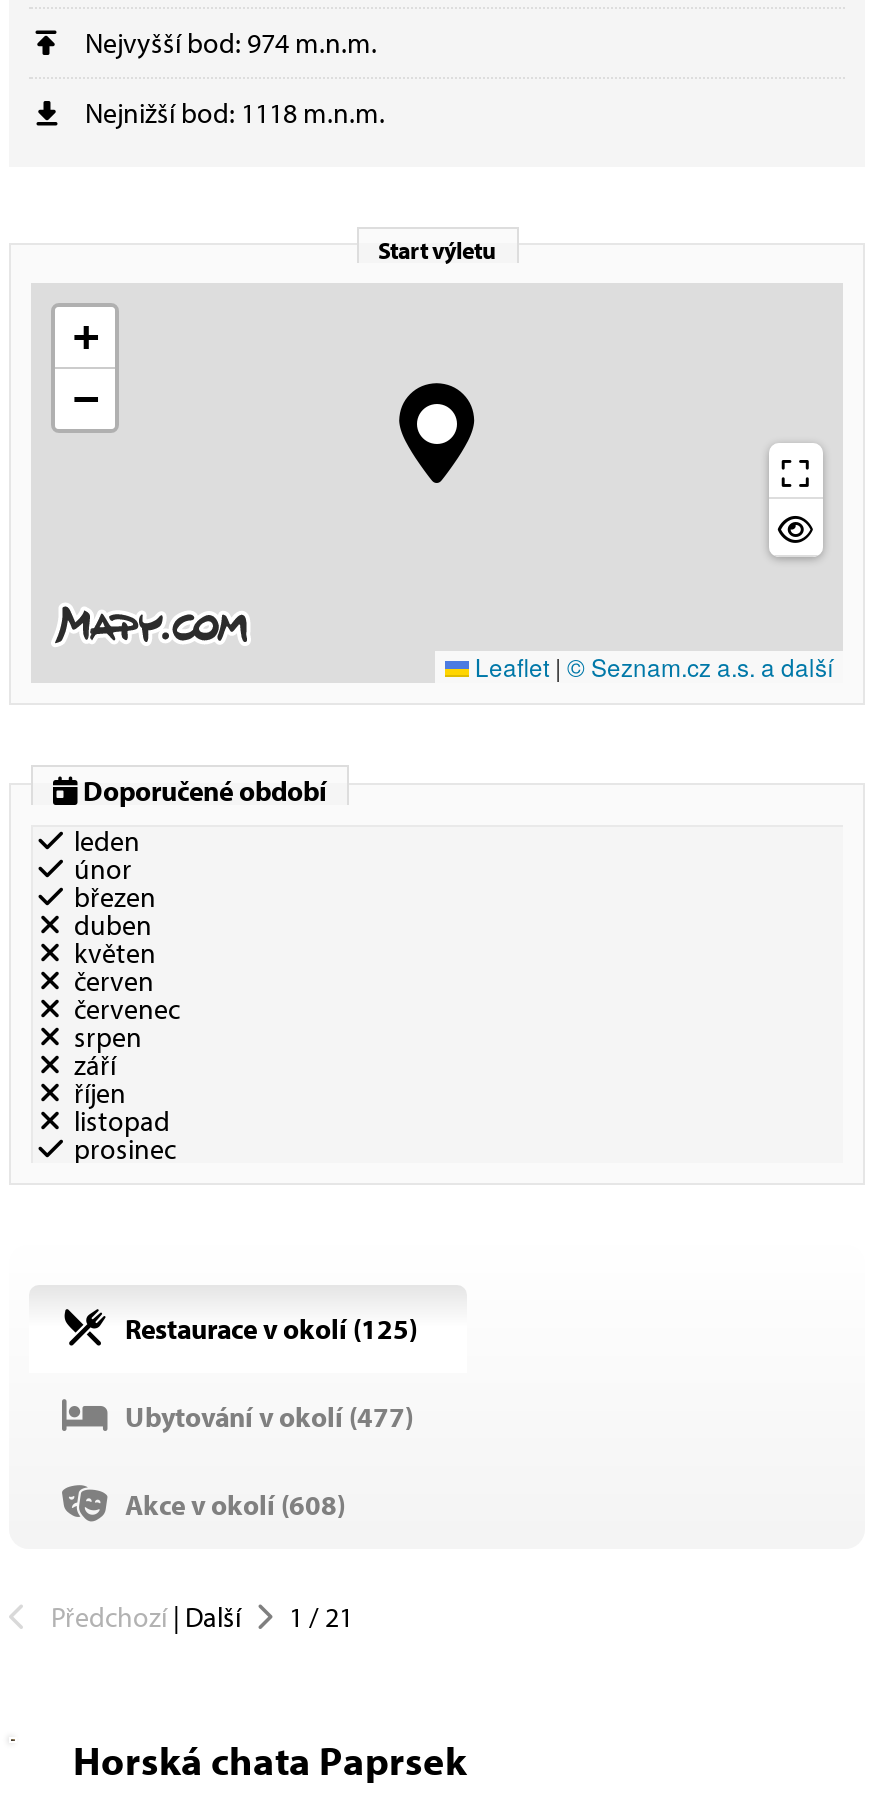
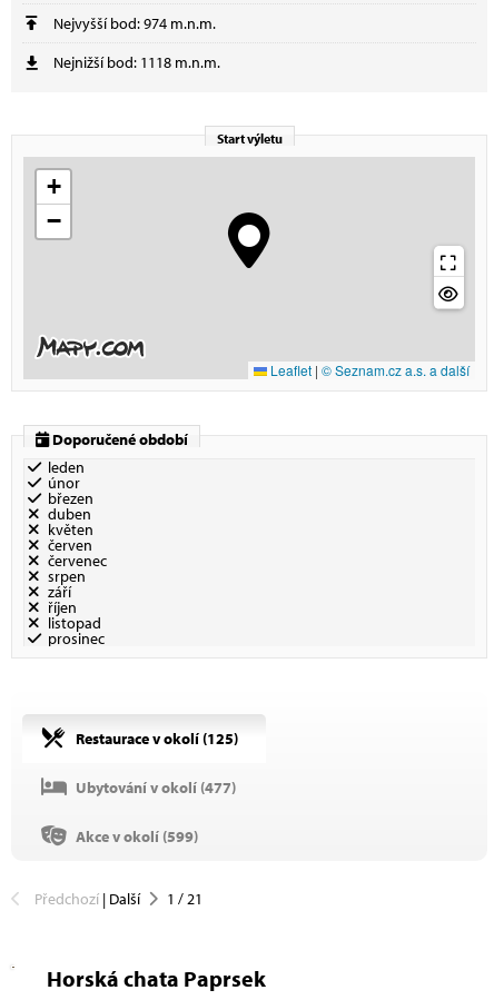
- Akce v okolí (608)
+ Akce v okolí (599)
